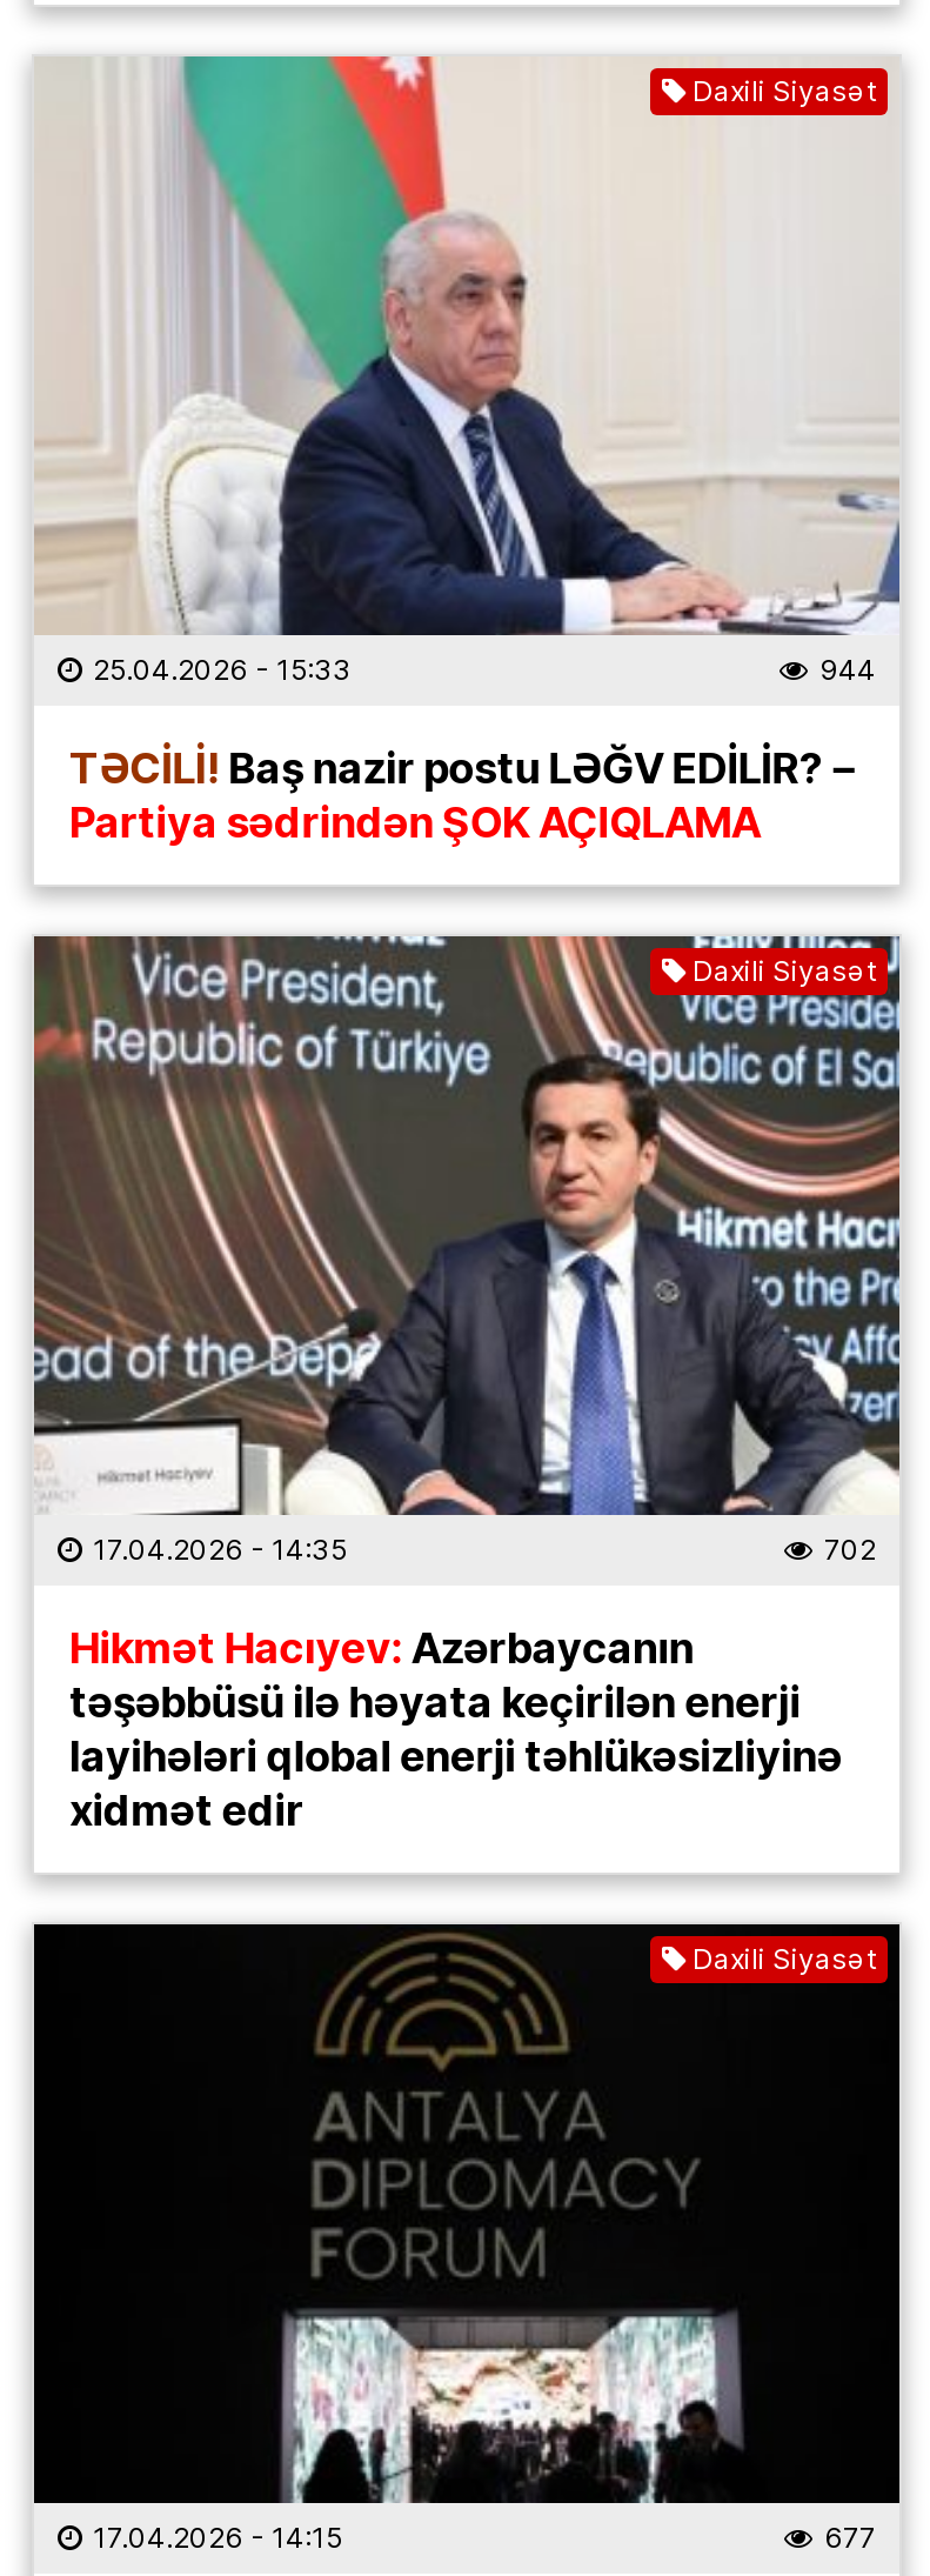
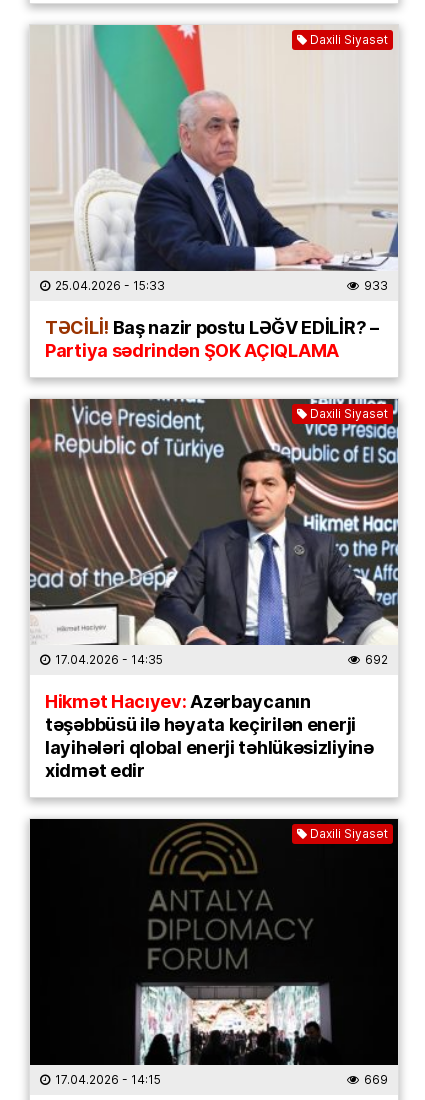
- 944
+ 933

- 702
+ 692

- 677
+ 669
